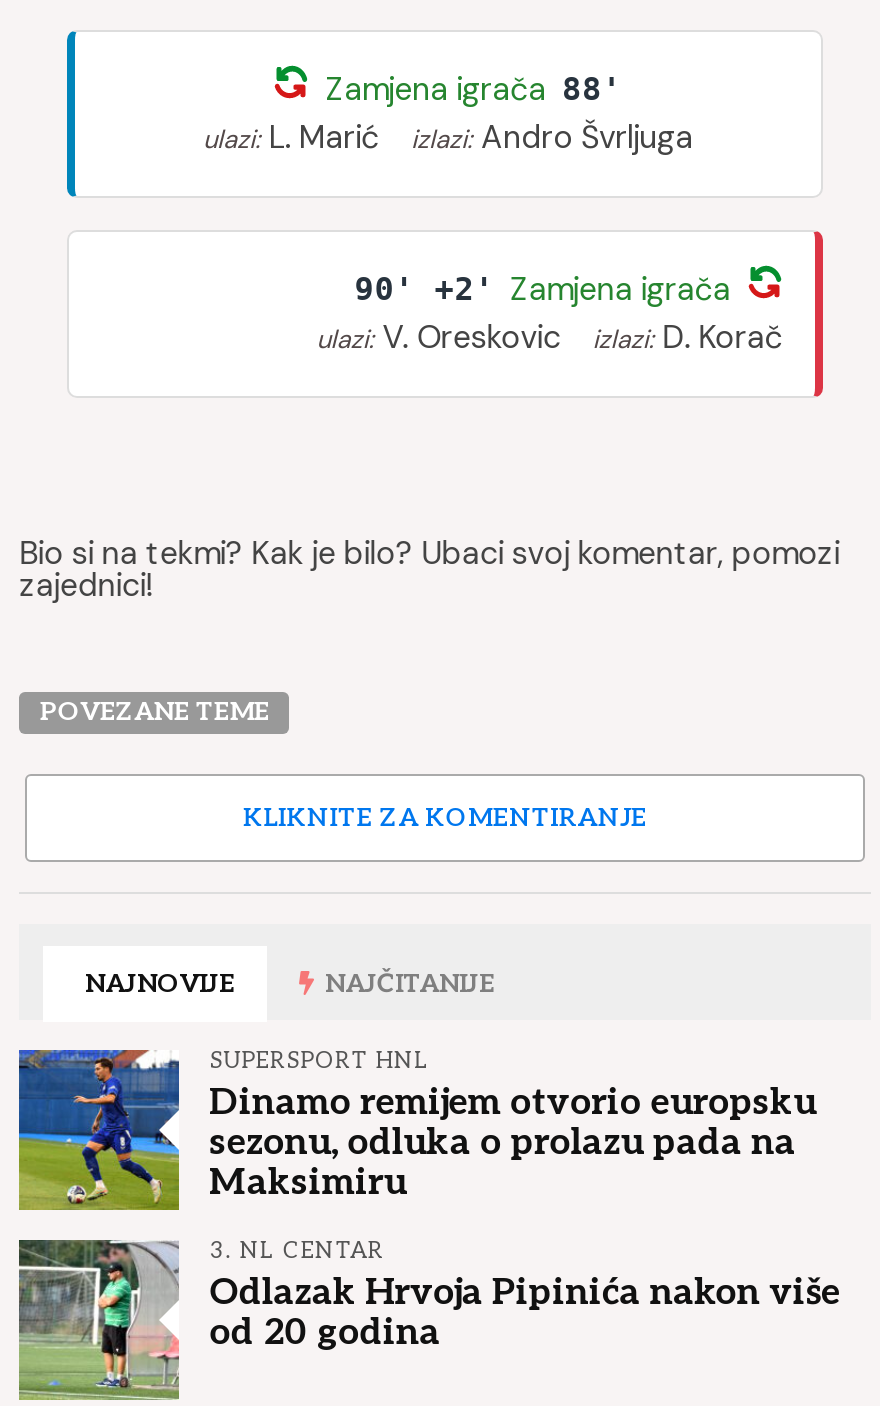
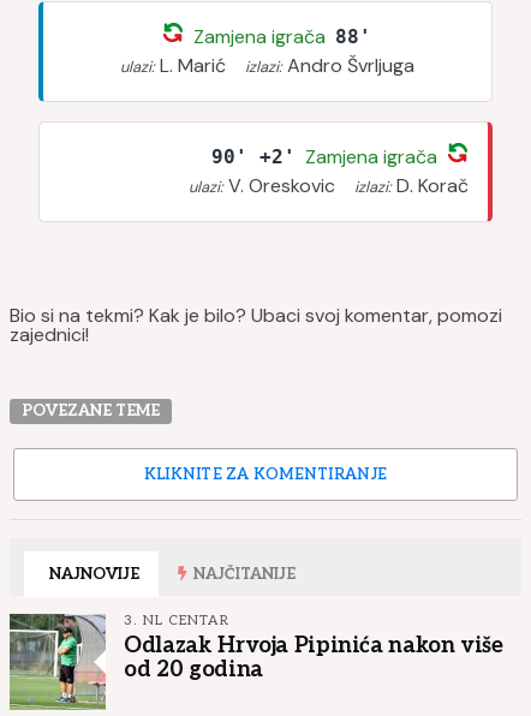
- [image]
- SUPERSPORT HNL
- Dinamo remijem otvorio europsku
- sezonu, odluka o prolazu pada na
- Maksimiru
